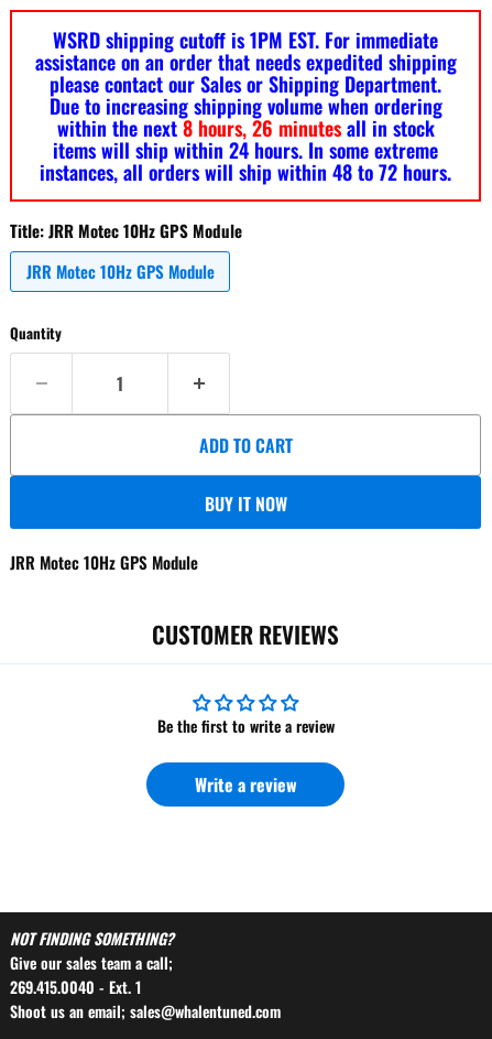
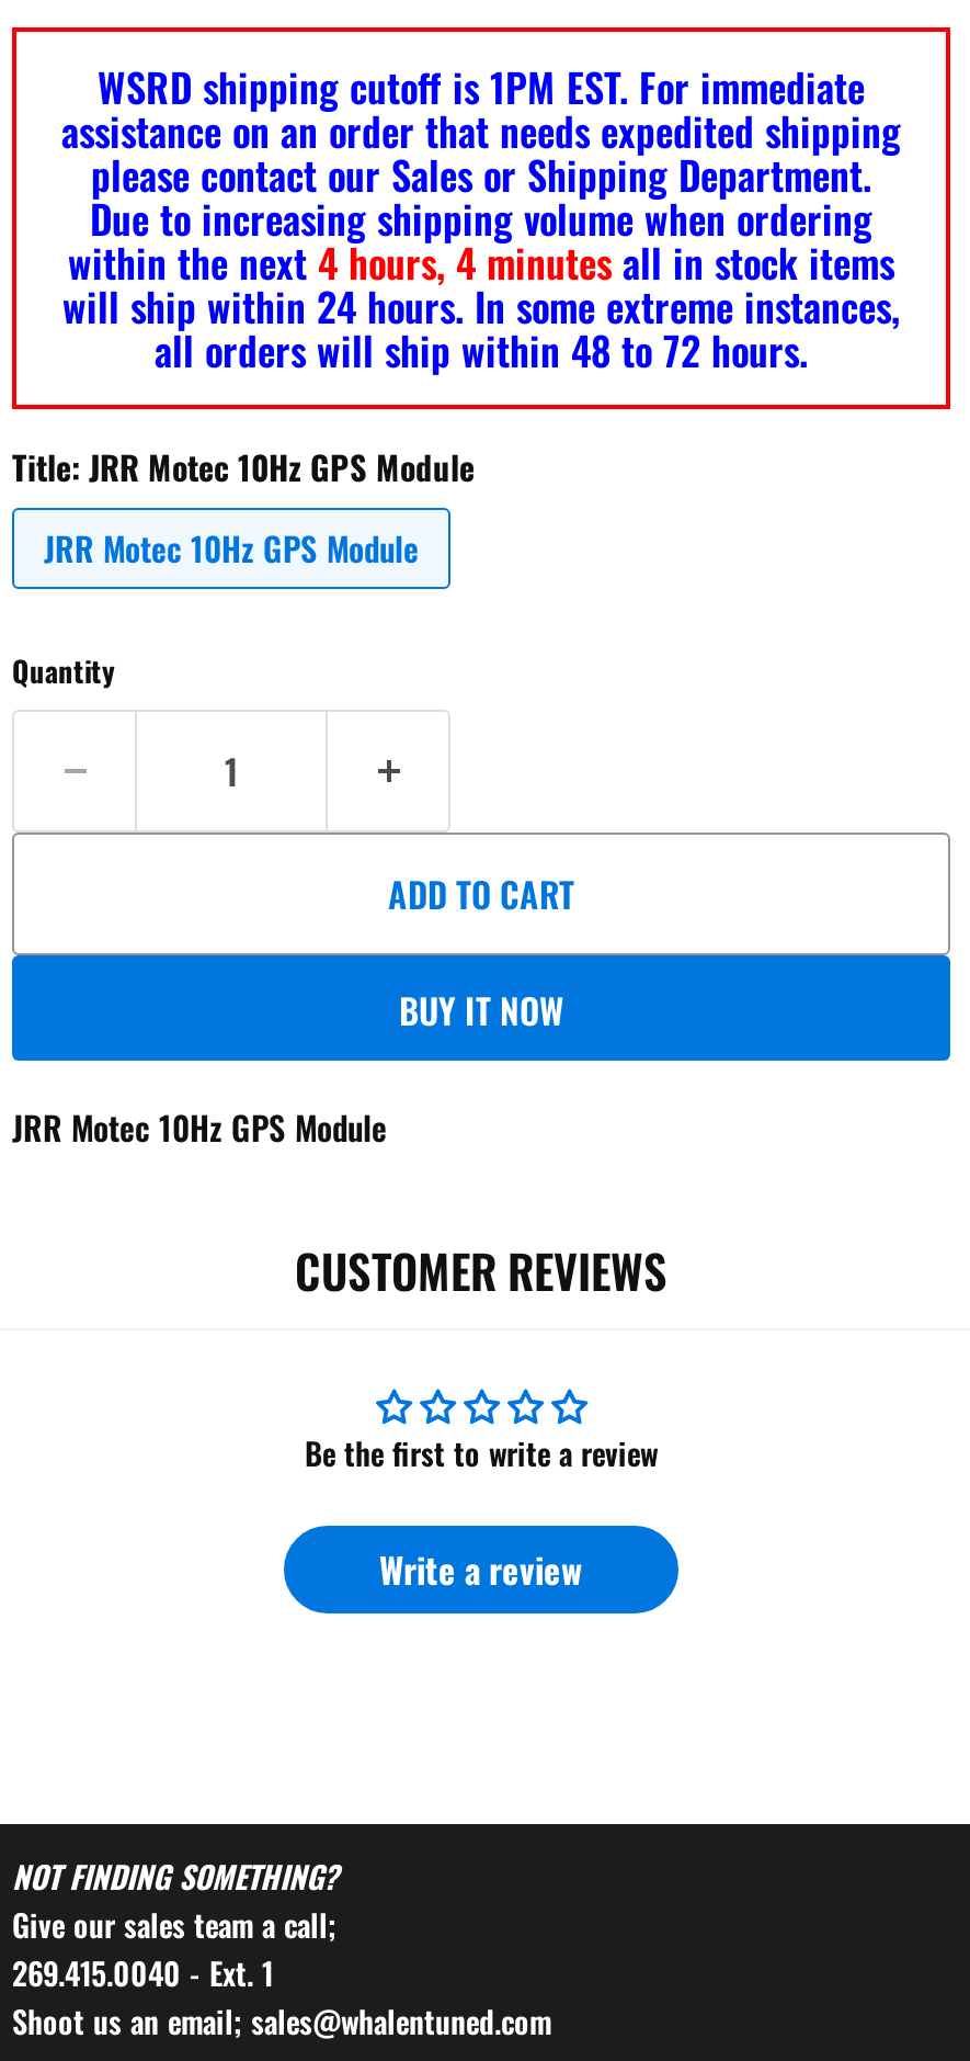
- within the next8 hours, 26 minutesall in stock
- items will ship within 24 hours. In some extreme
- instances, all orders will ship within 48 to 72 hours.
+ within the next4 hours, 4 minutesall in stock items
+ will ship within 24 hours. In some extreme instances,
+ all orders will ship within 48 to 72 hours.
